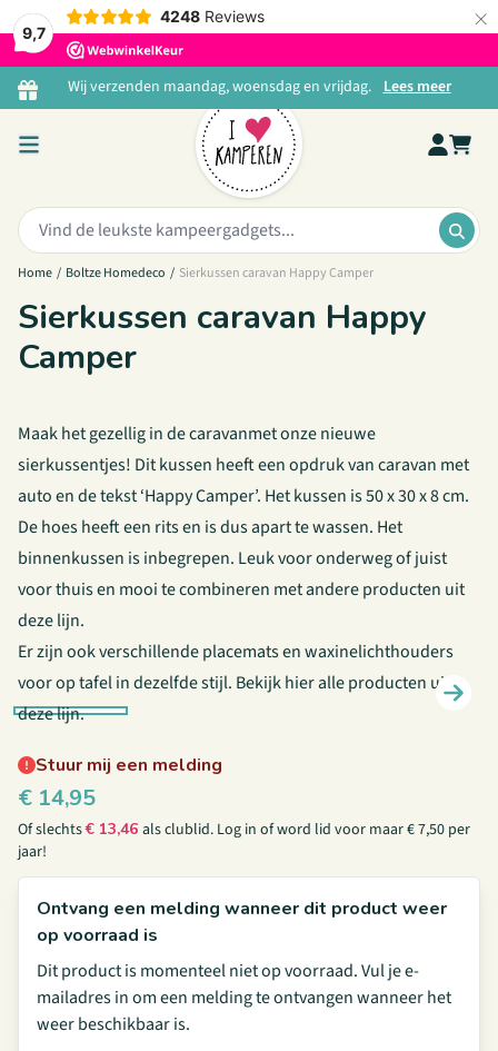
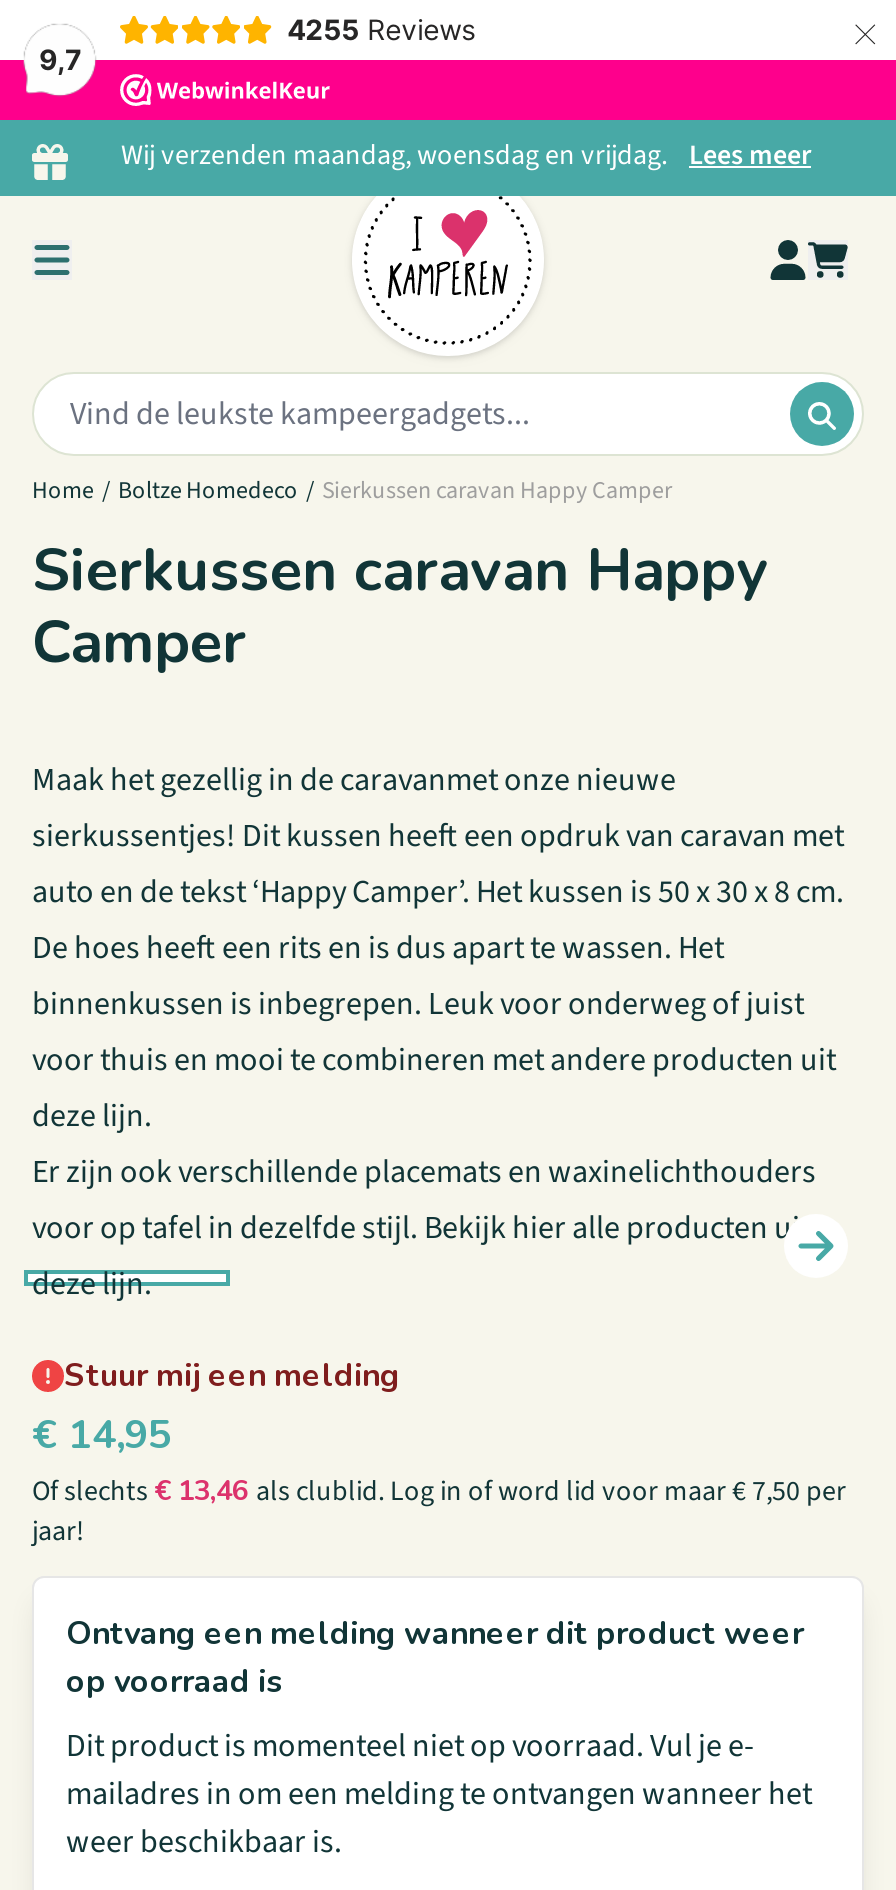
- 4248 Reviews
+ 4255 Reviews
